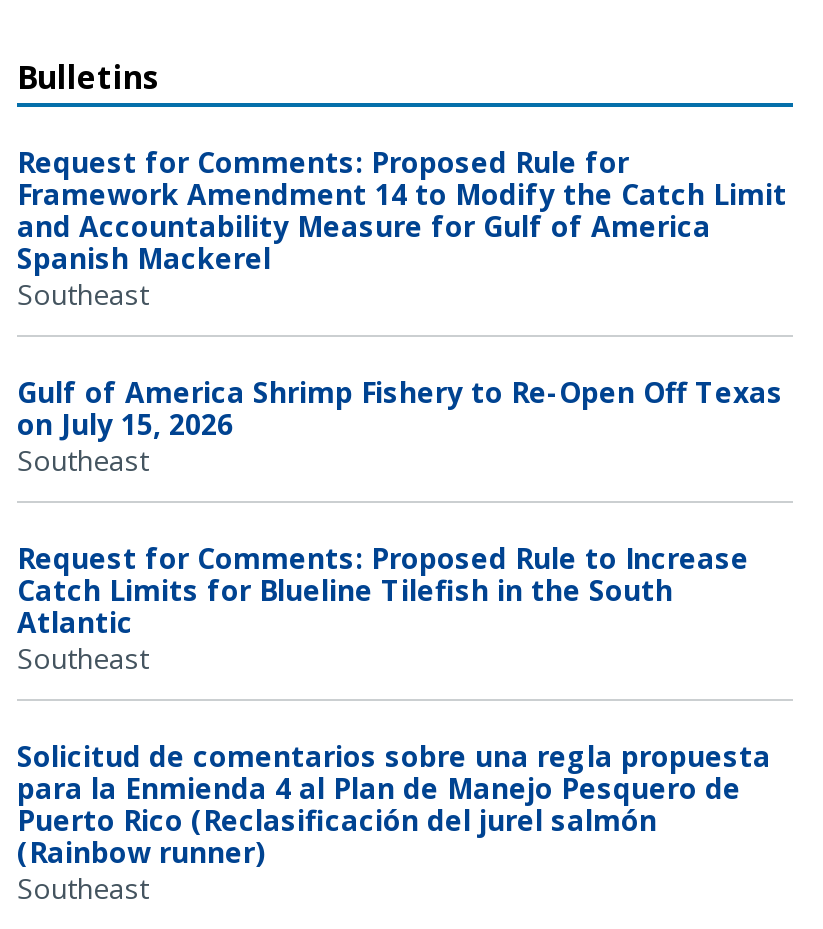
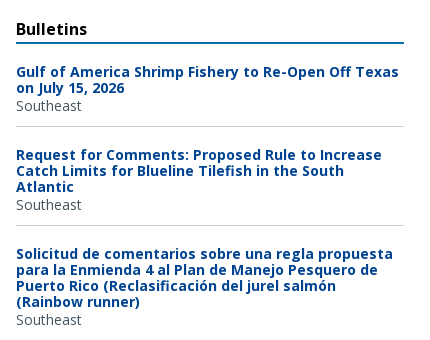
- Request for Comments: Proposed Rule for
- Framework Amendment 14 to Modify the Catch Limit
- and Accountability Measure for Gulf of America
- Spanish Mackerel
- Southeast
